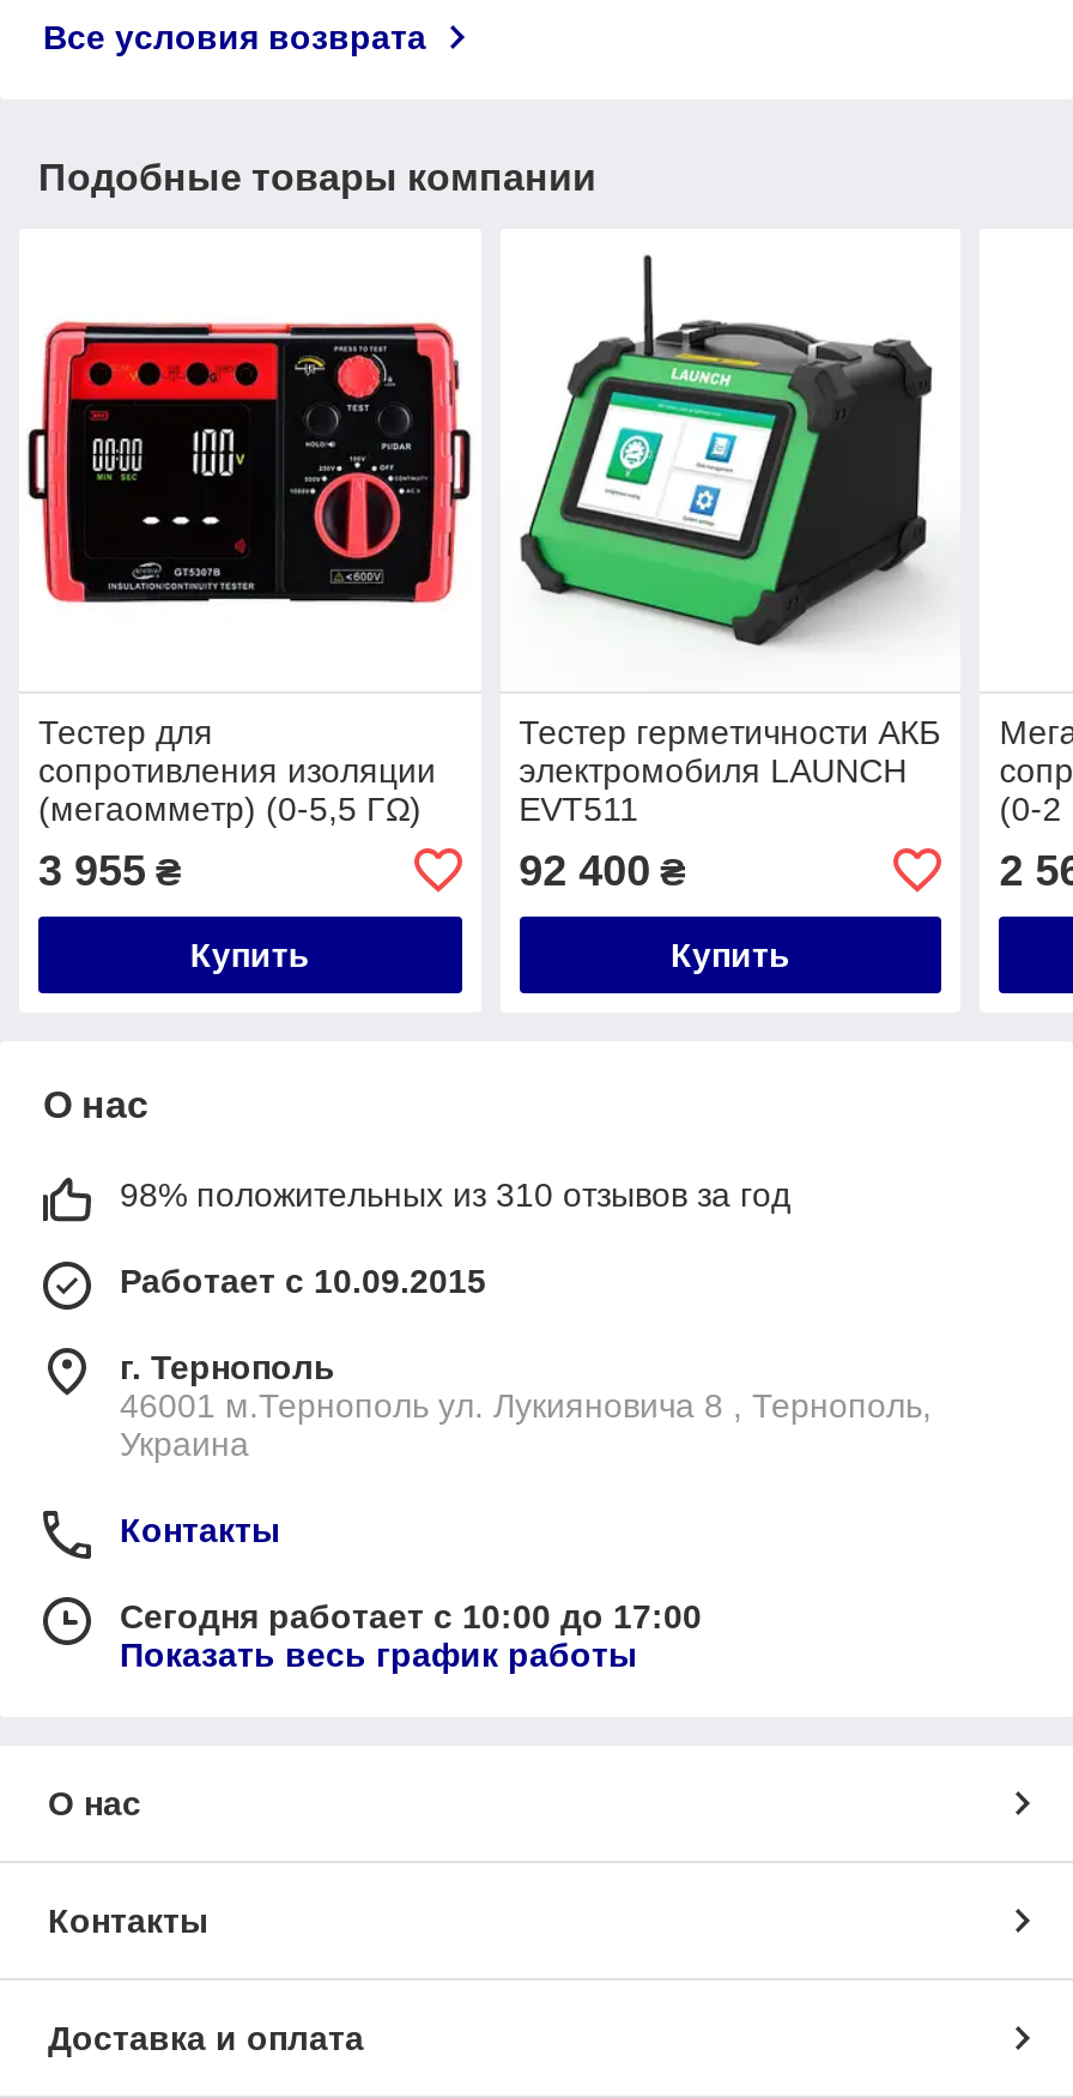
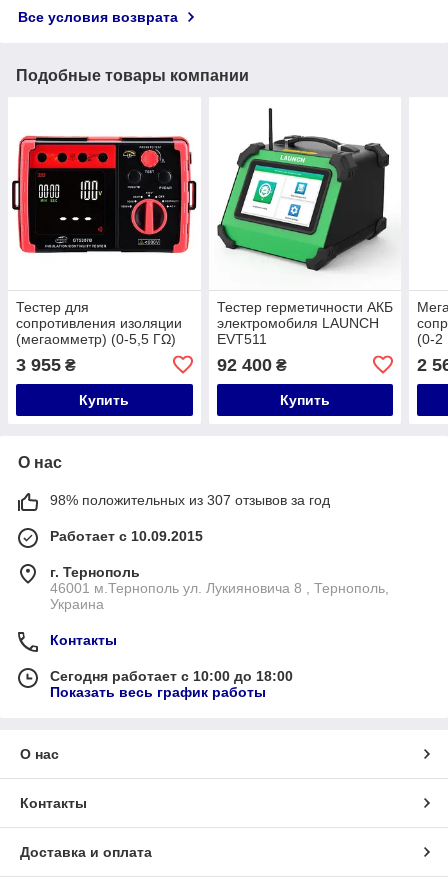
- 98% положительных из 310 отзывов за год
+ 98% положительных из 307 отзывов за год

- Сегодня работает с 10:00 до 17:00
+ Сегодня работает с 10:00 до 18:00
